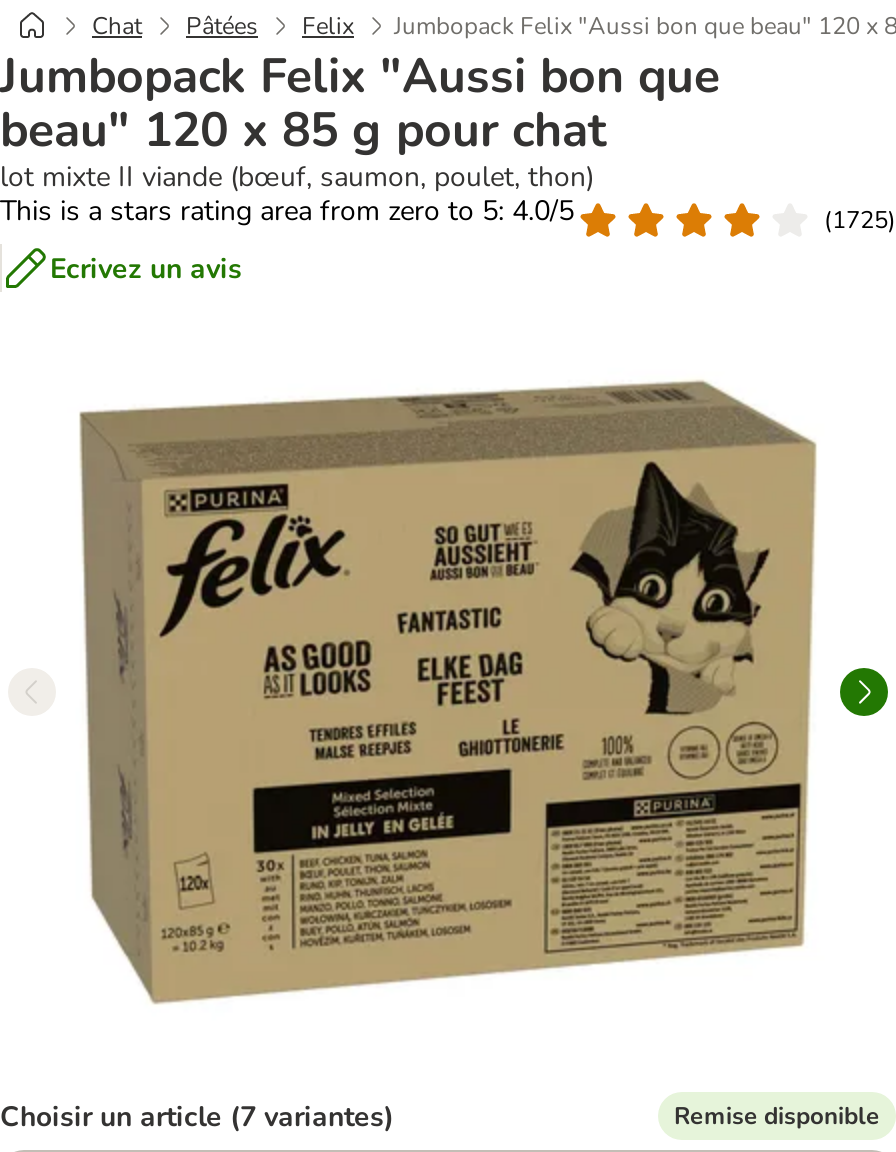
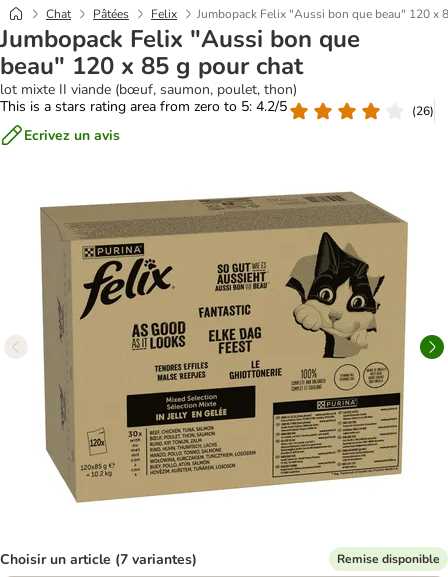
- This is a stars rating area from zero to 5: 4.0/5
+ This is a stars rating area from zero to 5: 4.2/5

- (1725)
+ (26)
